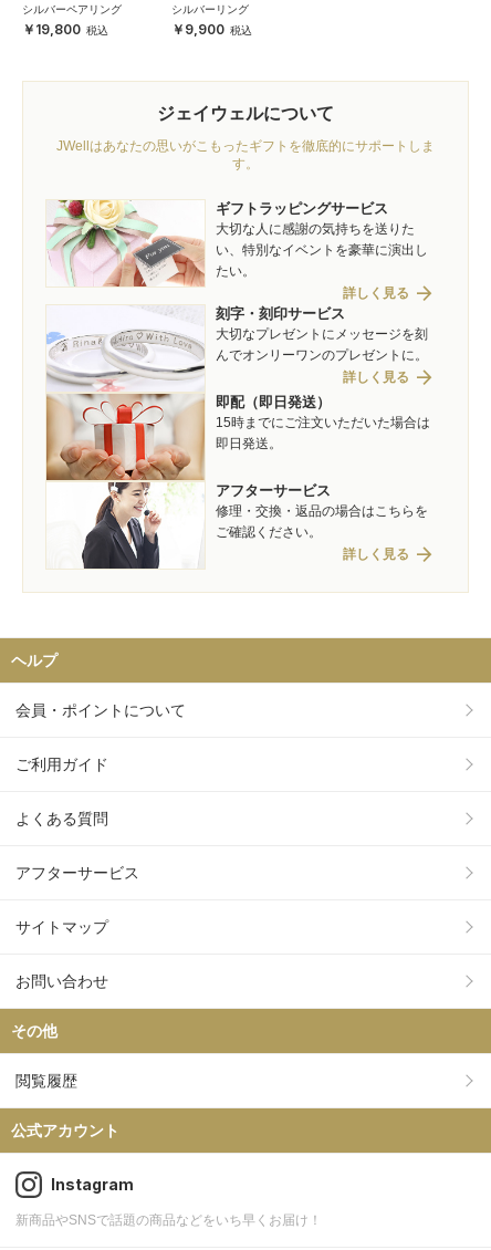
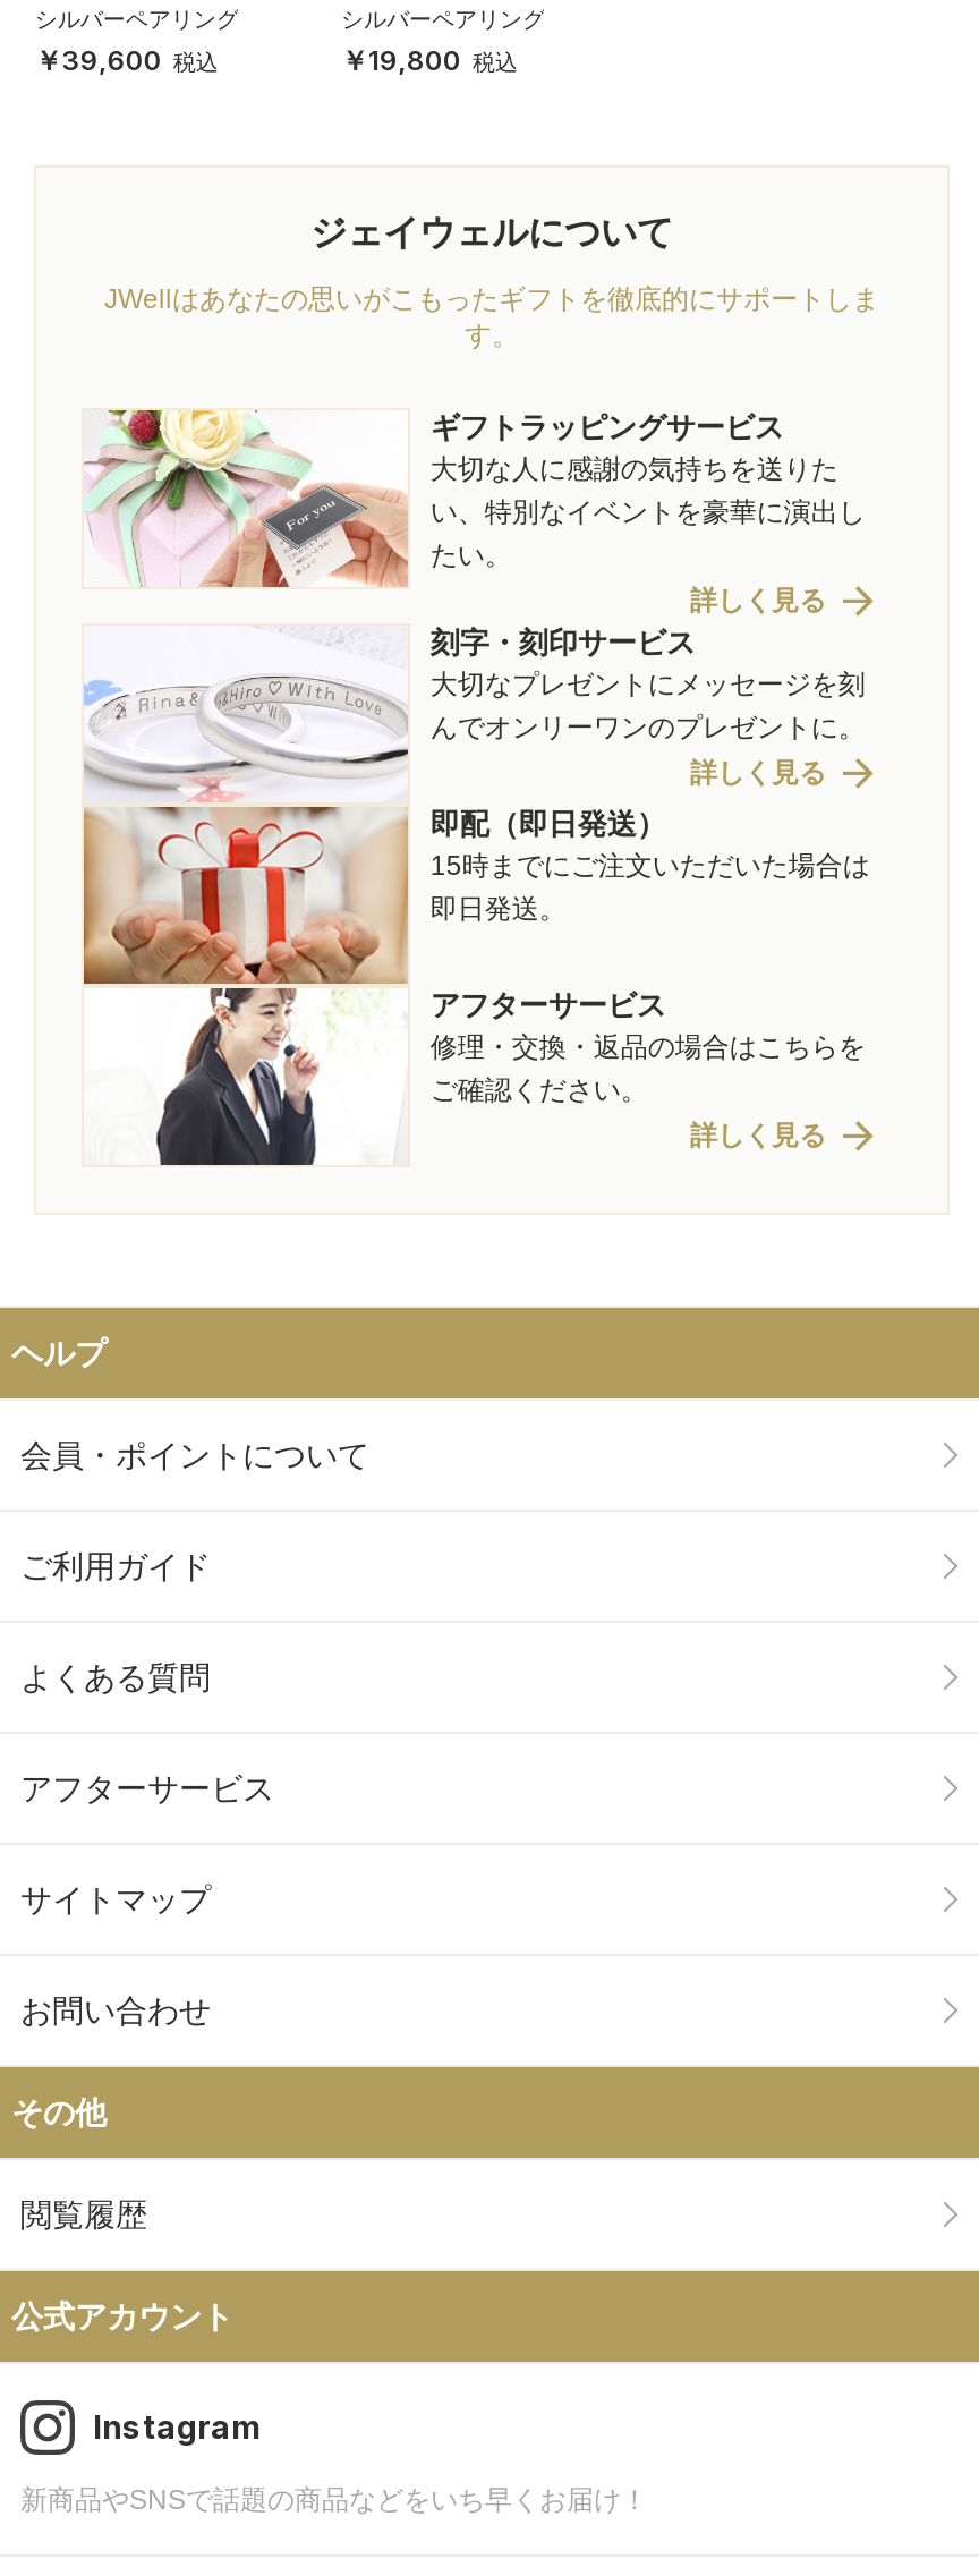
- シルバーリング
- 9,900
+ シルバーペアリング
+ 19,800

- 19,800
+ 39,600
